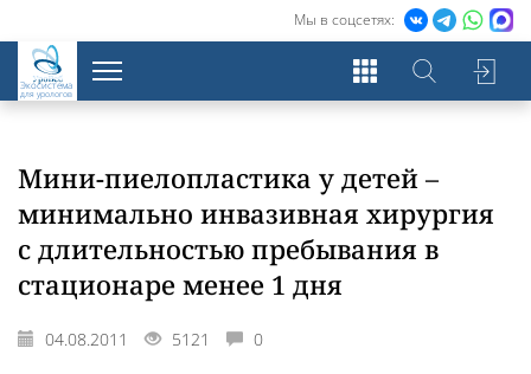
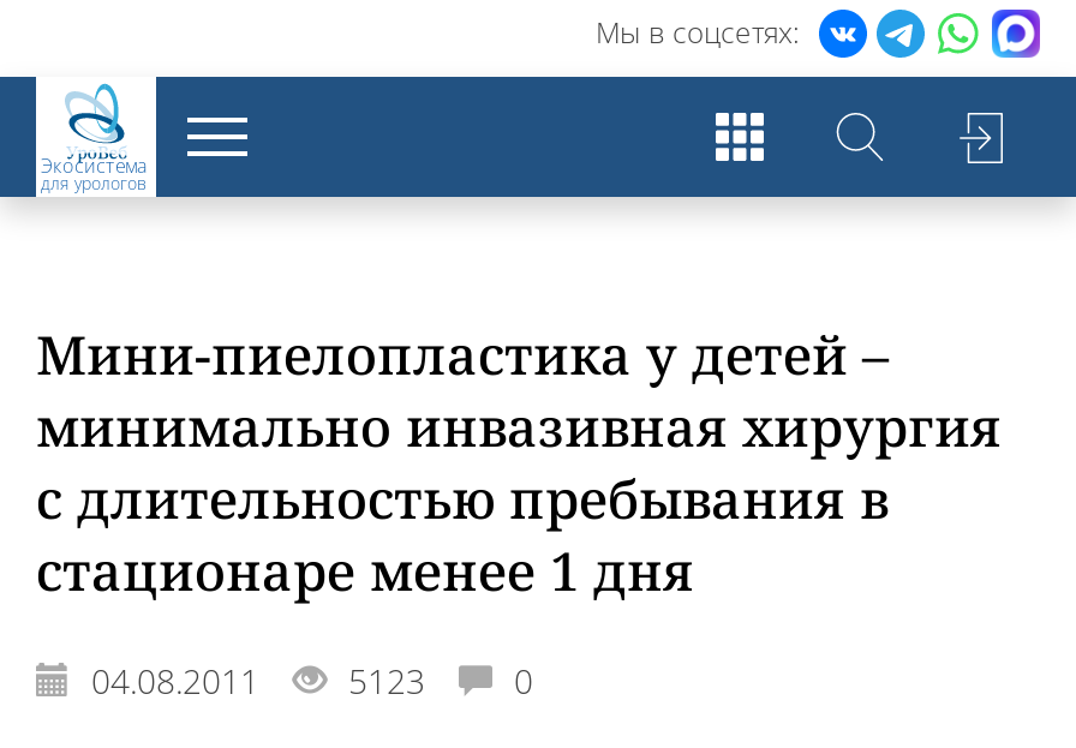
- 04.08.2011 5121 0
+ 04.08.2011 5123 0
